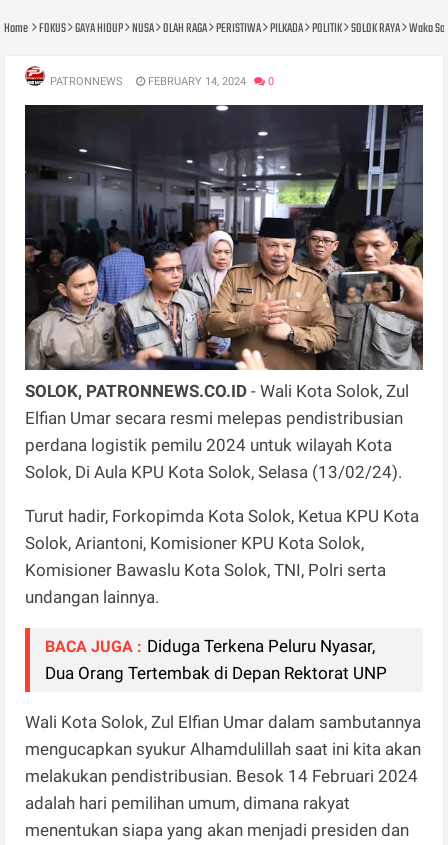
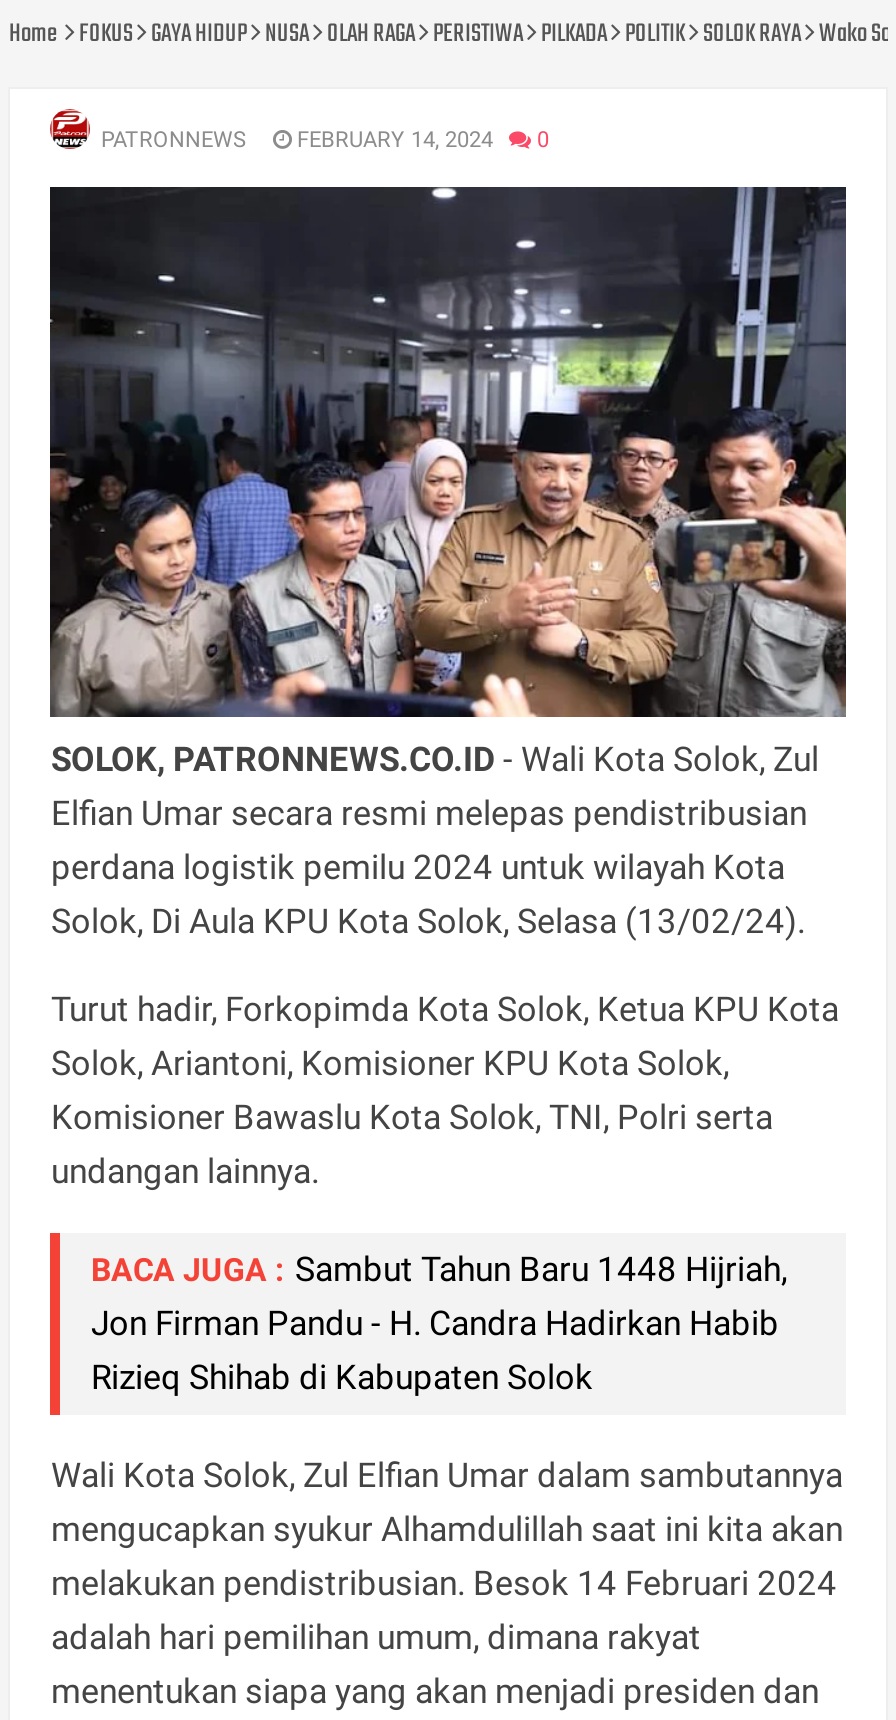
- BACA JUGA : Diduga Terkena Peluru Nyasar,
- Dua Orang Tertembak di Depan Rektorat UNP
+ BACA JUGA : Sambut Tahun Baru 1448 Hijriah,
+ Jon Firman Pandu - H. Candra Hadirkan Habib
+ Rizieq Shihab di Kabupaten Solok
